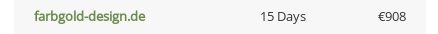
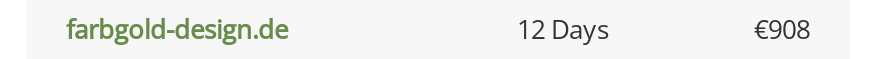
- 15 Days
+ 12 Days
